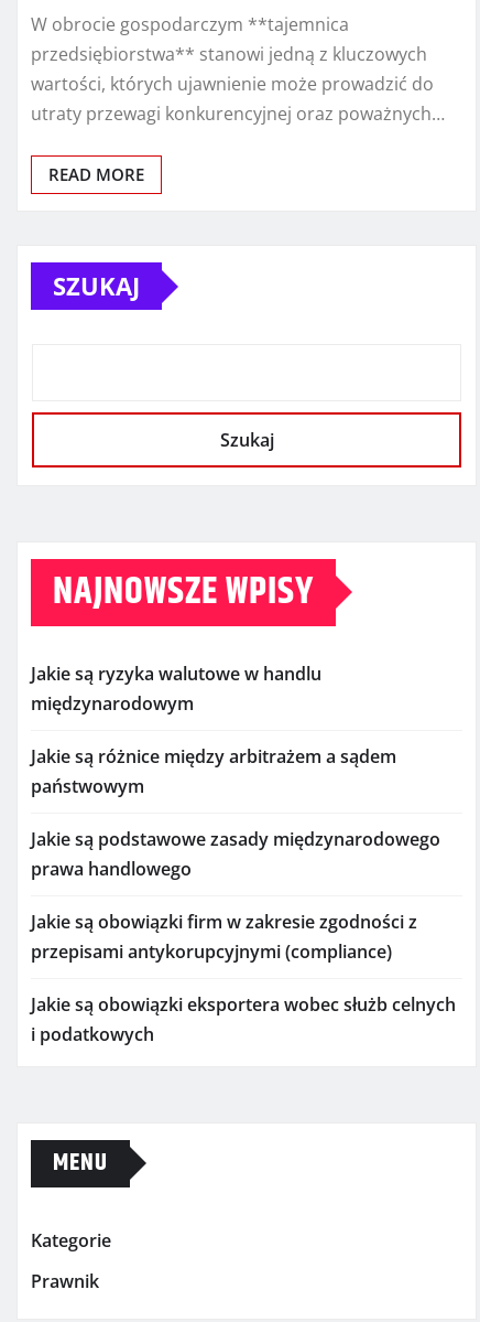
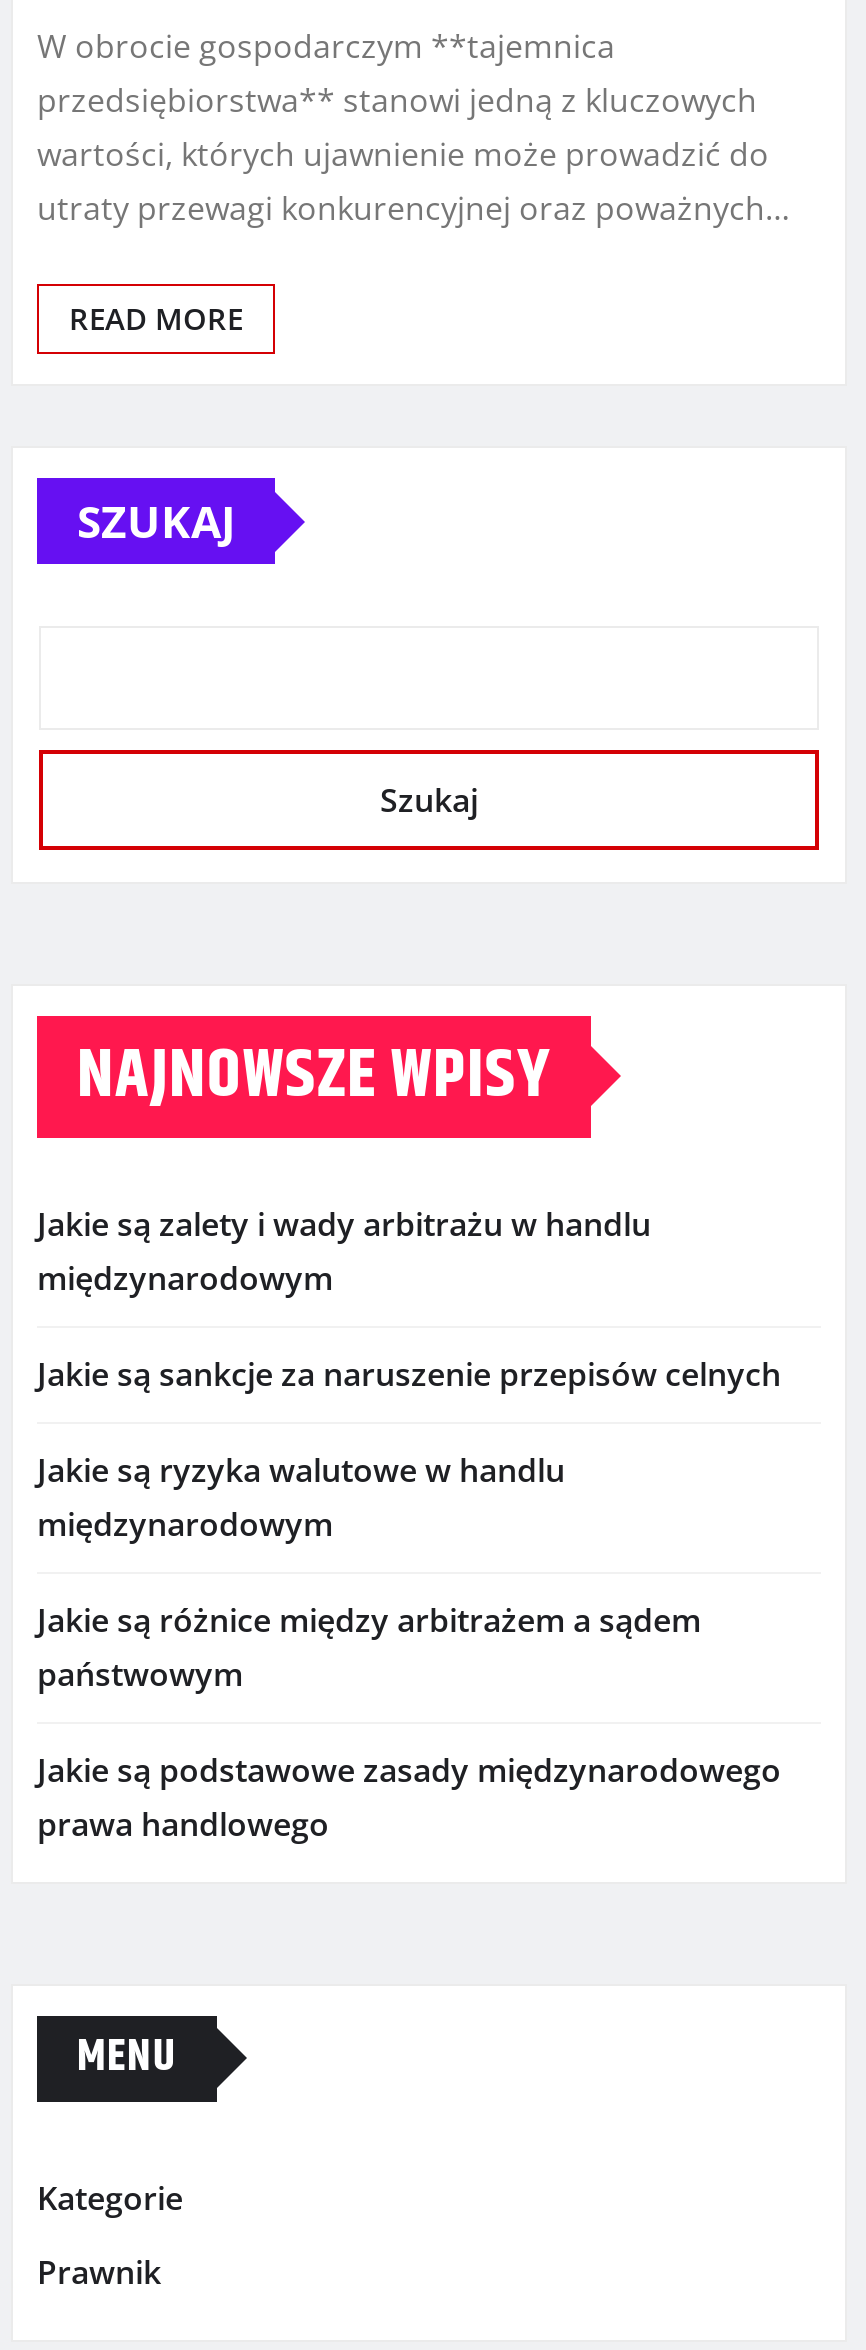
+ Jakie są zalety i wady arbitrażu w handlu
+ międzynarodowym
+ Jakie są sankcje za naruszenie przepisów celnych

moved down: Jakie są ryzyka walutowe w handlu | międzynarodowym | Jakie są różnice między arbitrażem a sądem | państwowym | Jakie są podstawowe zasady międzynarodowego | prawa handlowego

- Jakie są obowiązki firm w zakresie zgodności z
- przepisami antykorupcyjnymi (compliance)
- Jakie są obowiązki eksportera wobec służb celnych
- i podatkowych
